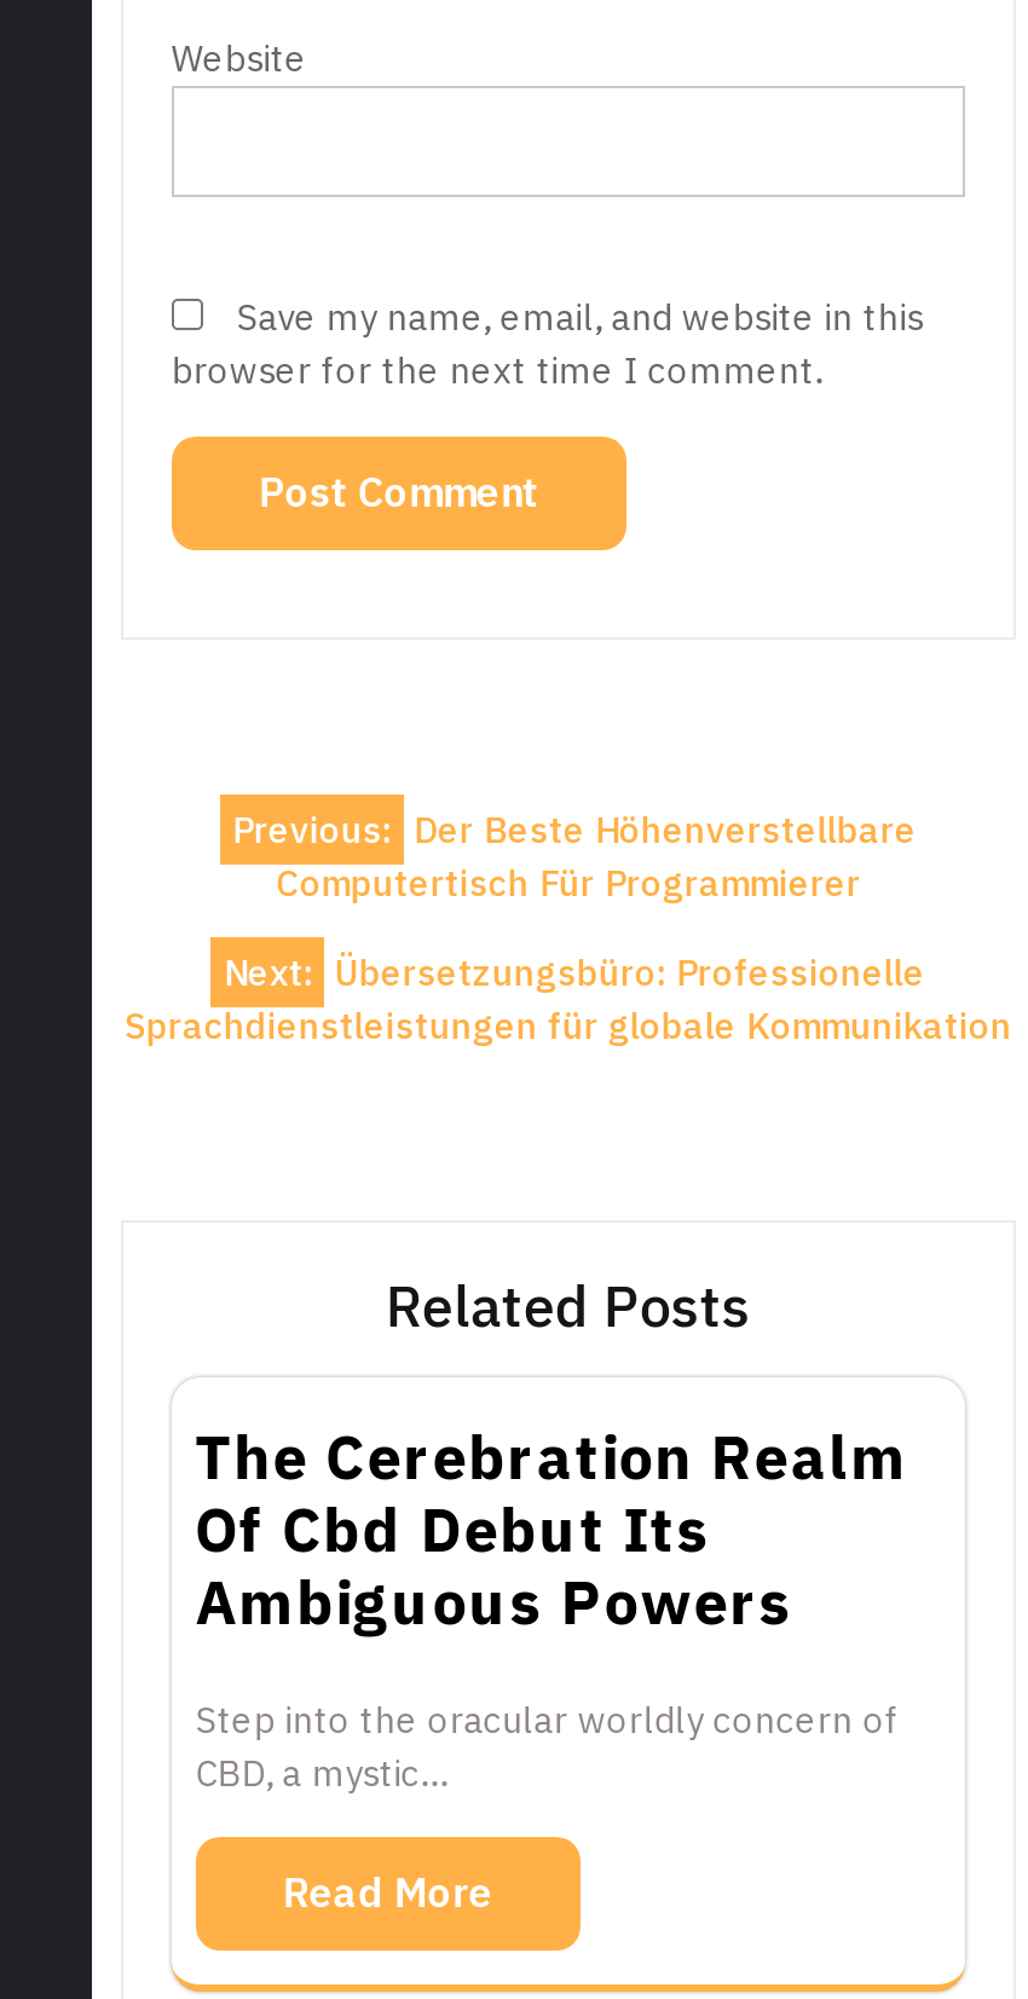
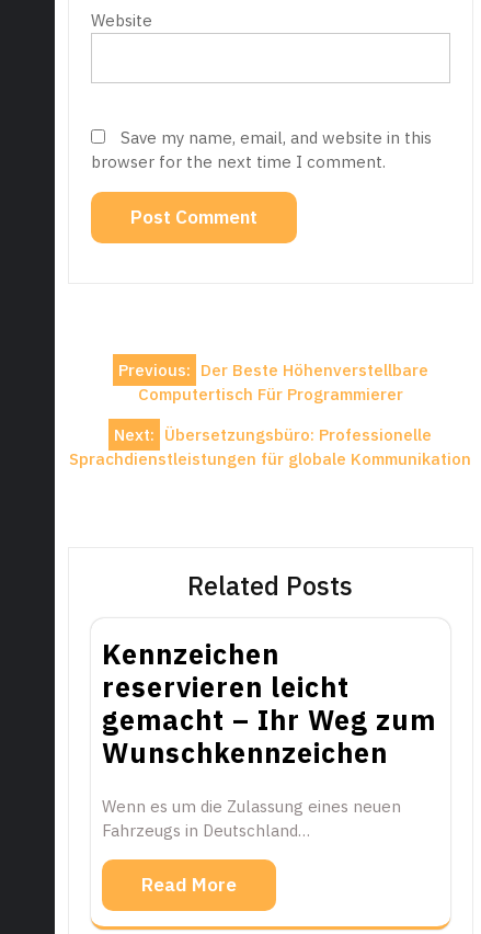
- The Cerebration Realm
- Of Cbd Debut Its
- Ambiguous Powers
+ Kennzeichen
+ reservieren leicht
+ gemacht – Ihr Weg zum
+ Wunschkennzeichen

- Step into the oracular worldly concern of
- CBD, a mystic…
+ Wenn es um die Zulassung eines neuen
+ Fahrzeugs in Deutschland…
